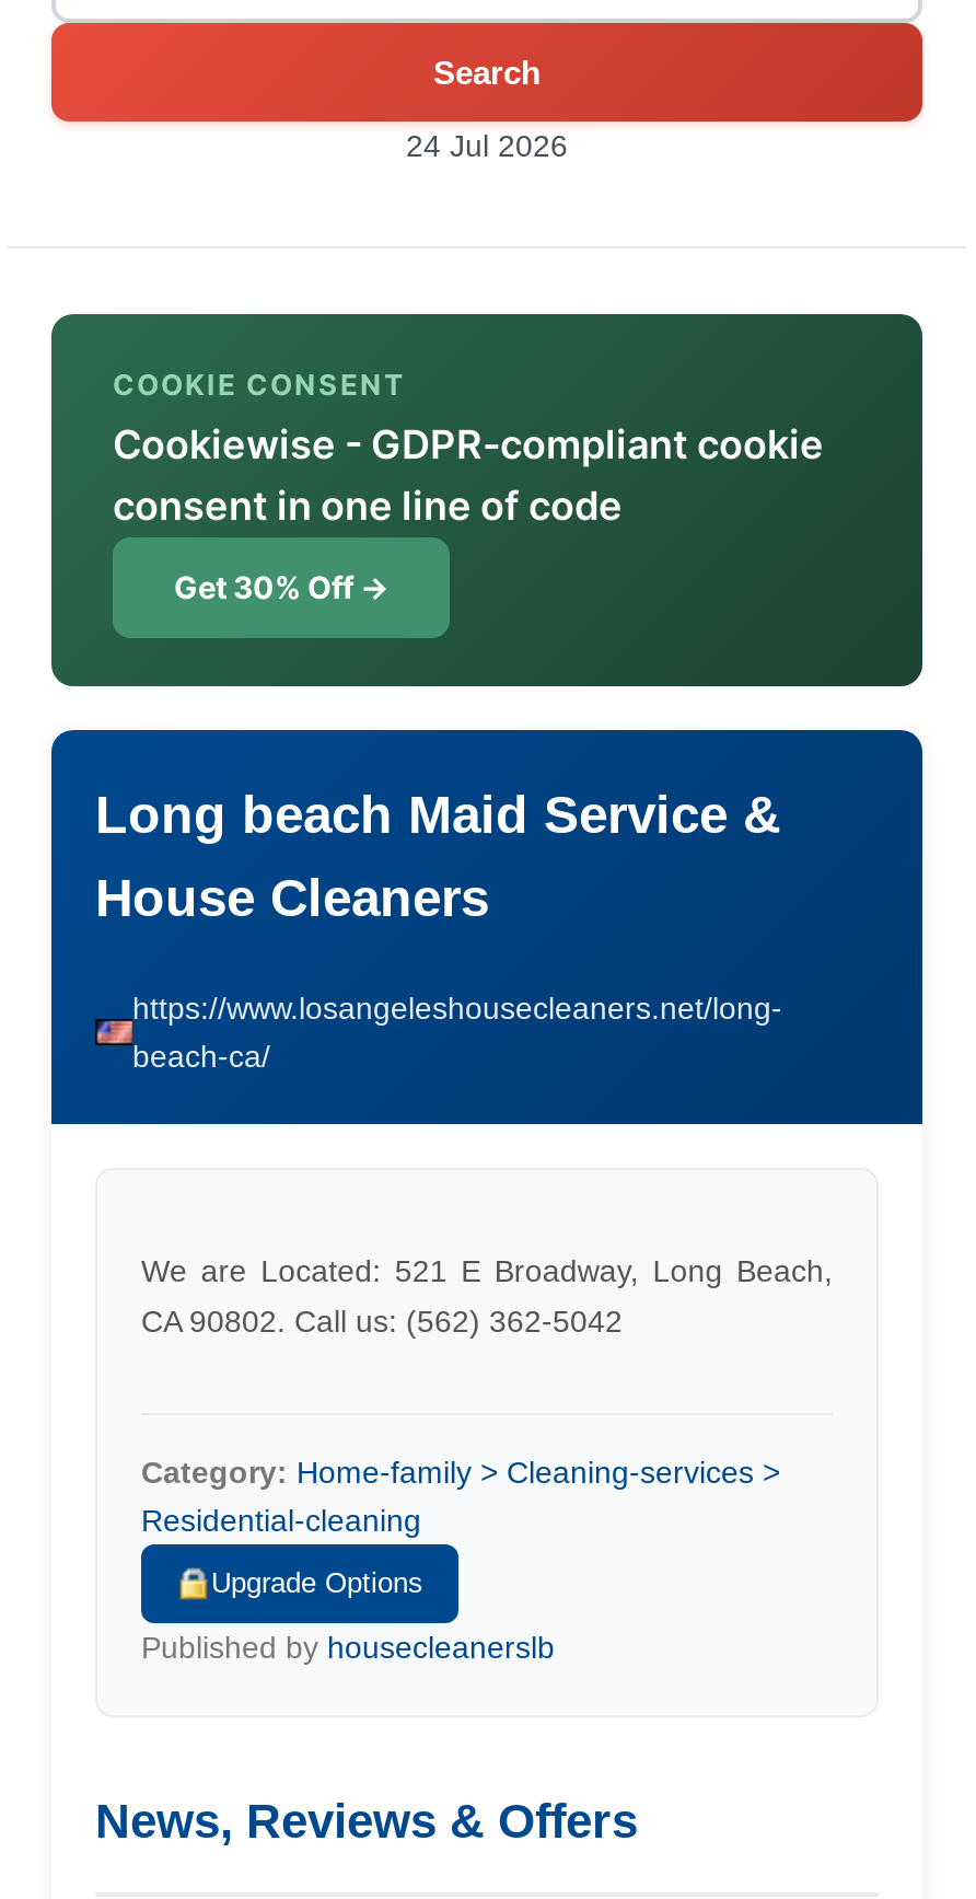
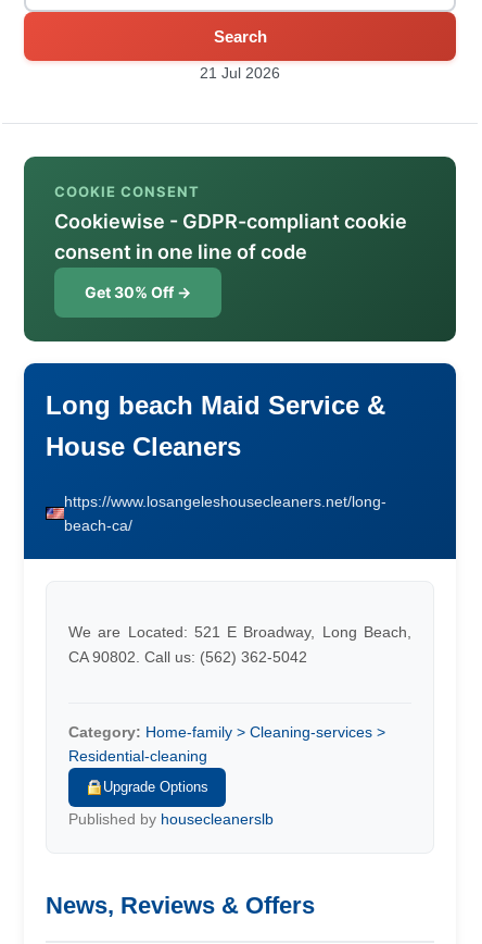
- 24 Jul 2026
+ 21 Jul 2026
